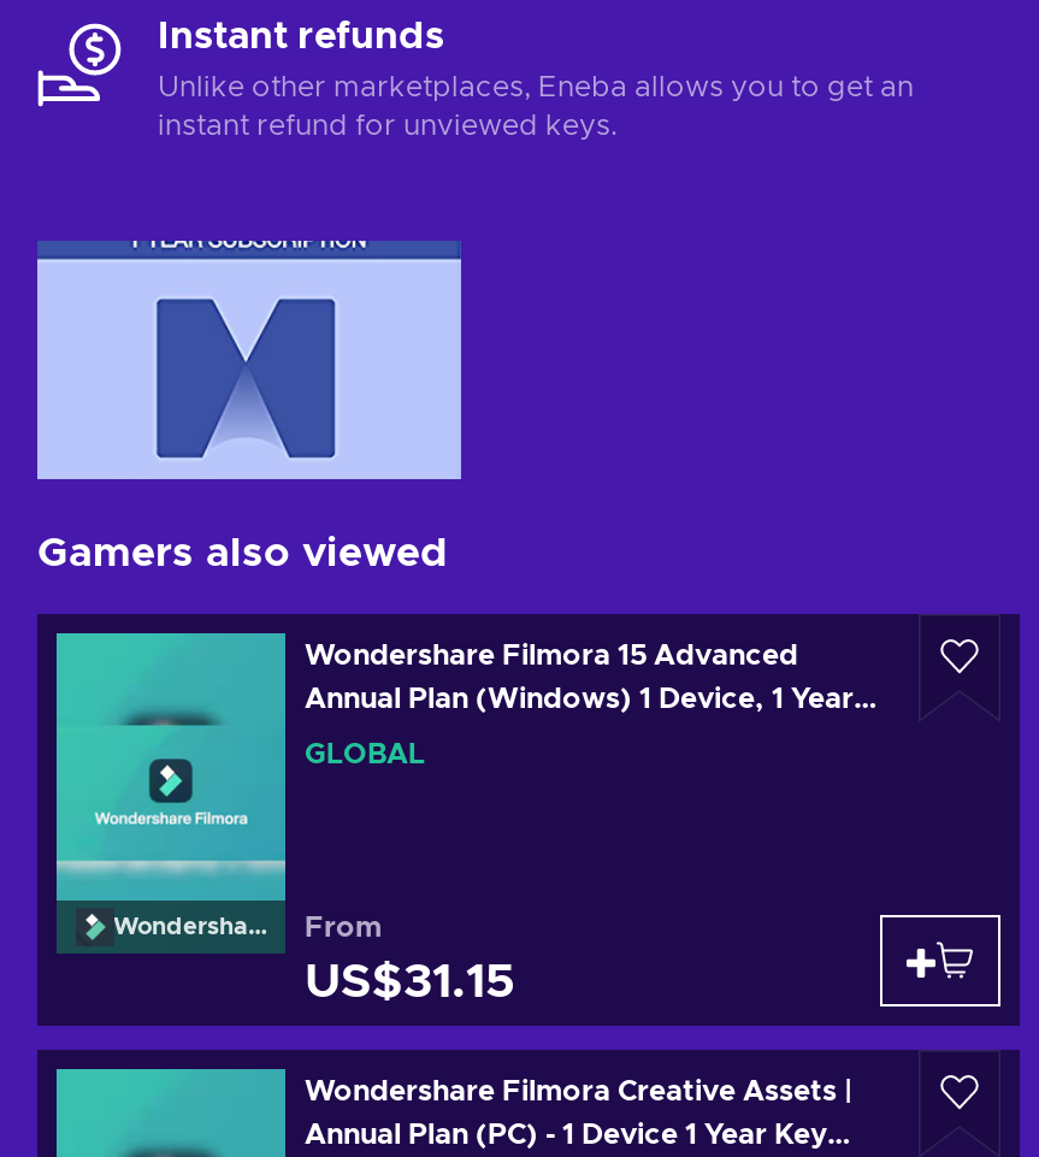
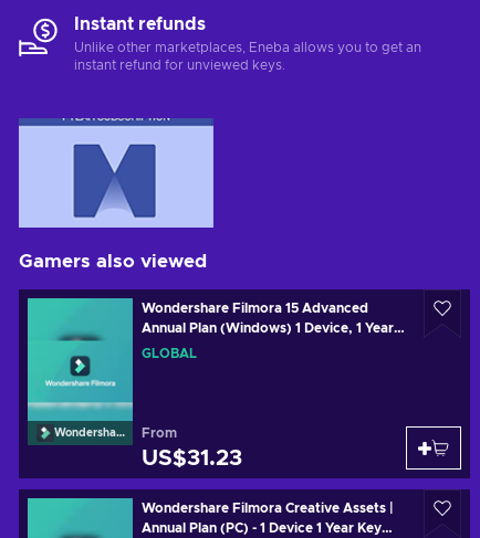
- US$31.15
+ US$31.23
